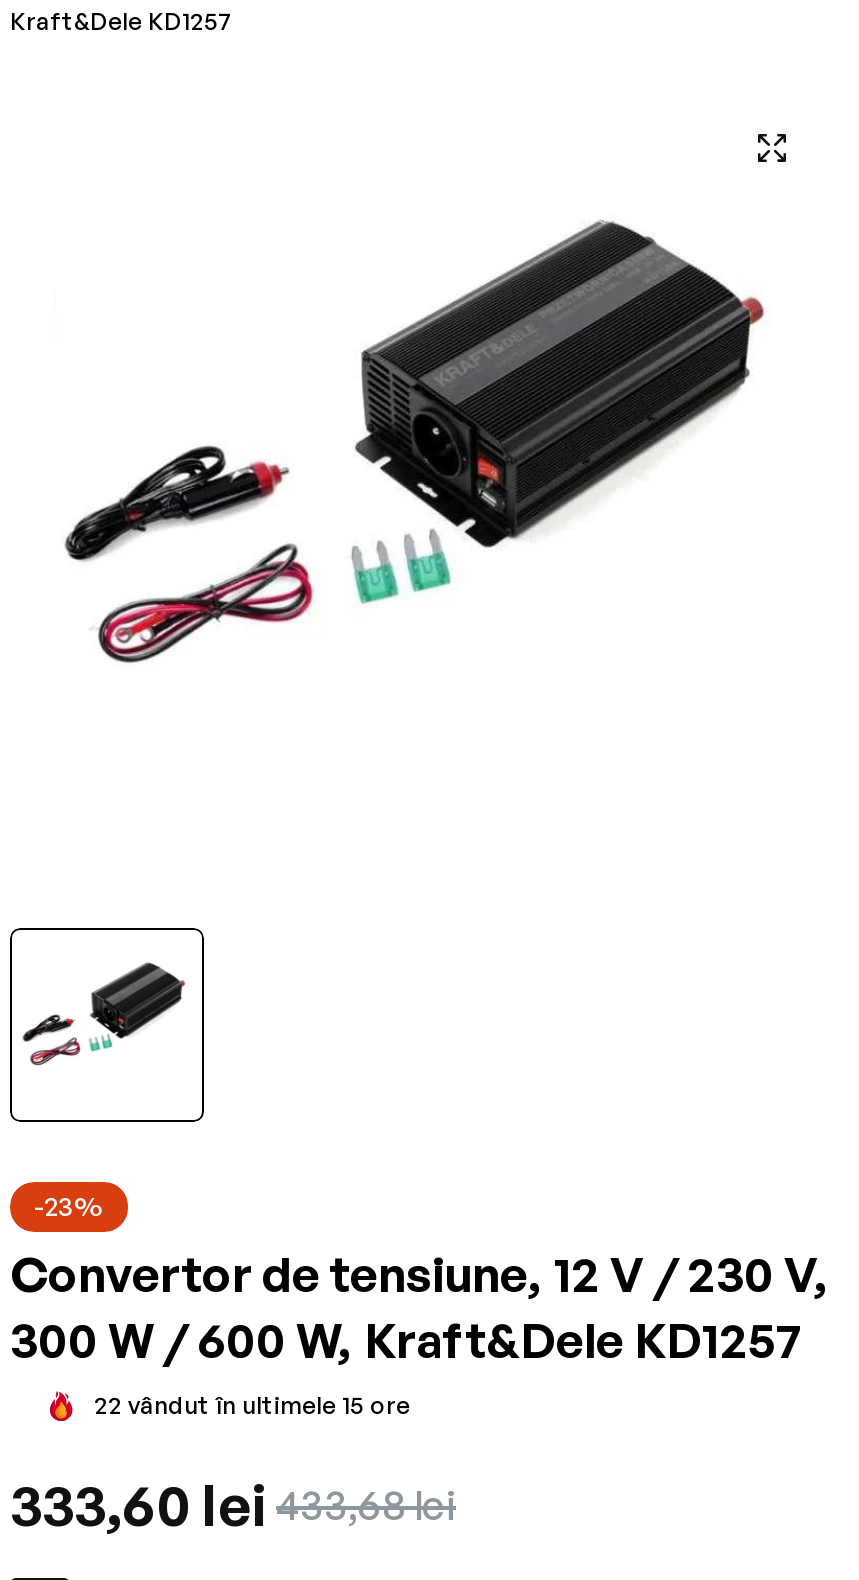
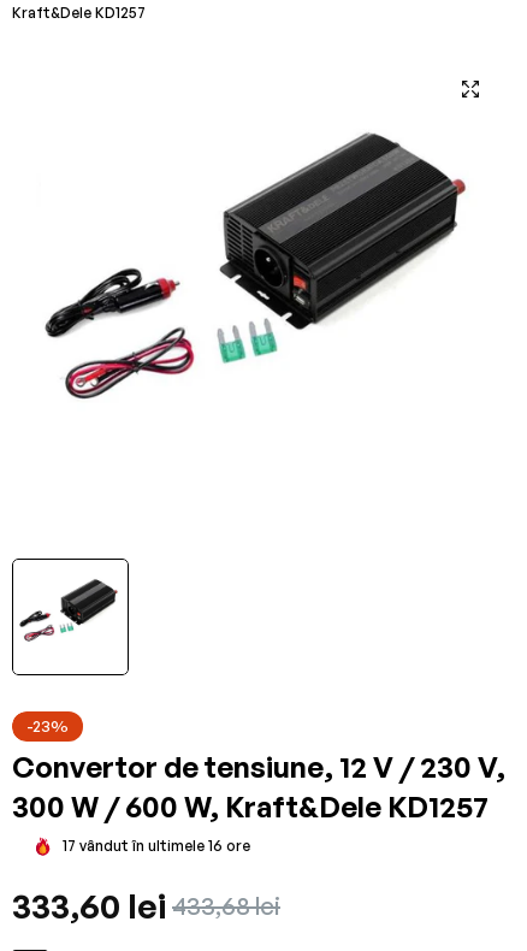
- 22 vândut în ultimele 15 ore
+ 17 vândut în ultimele 16 ore
